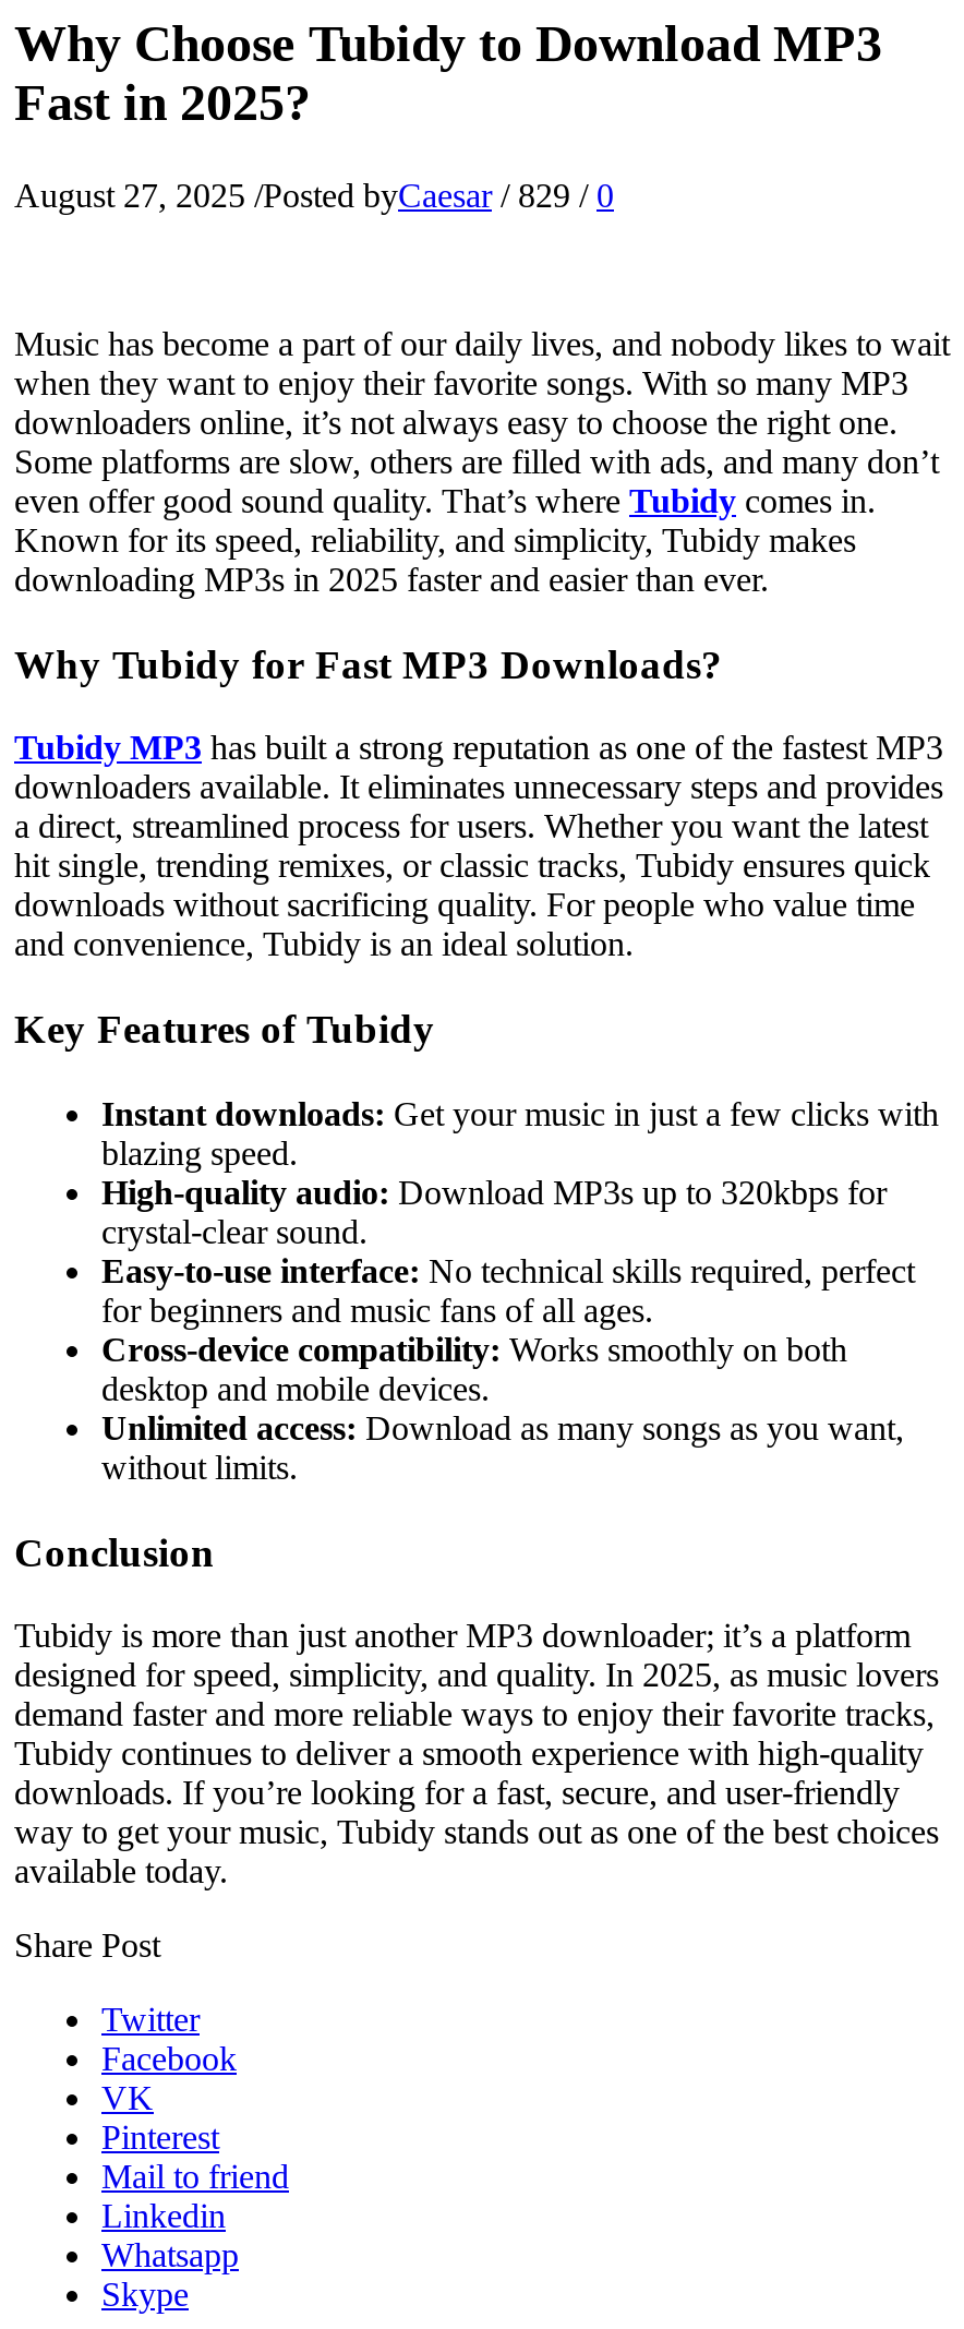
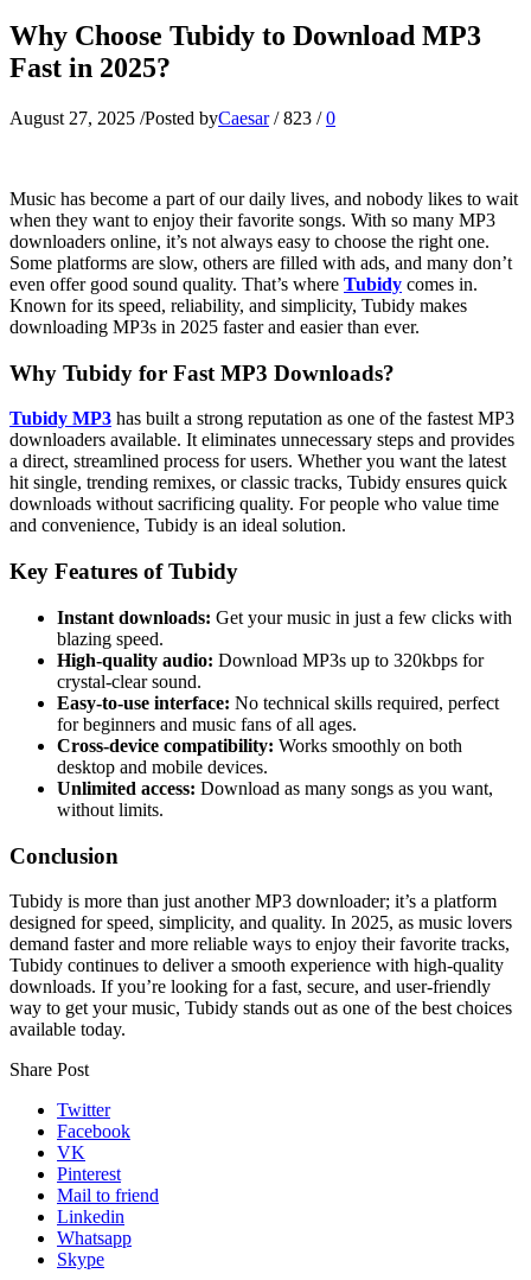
- August 27, 2025 / Posted byCaesar / 829 / 0
+ August 27, 2025 / Posted byCaesar / 823 / 0
